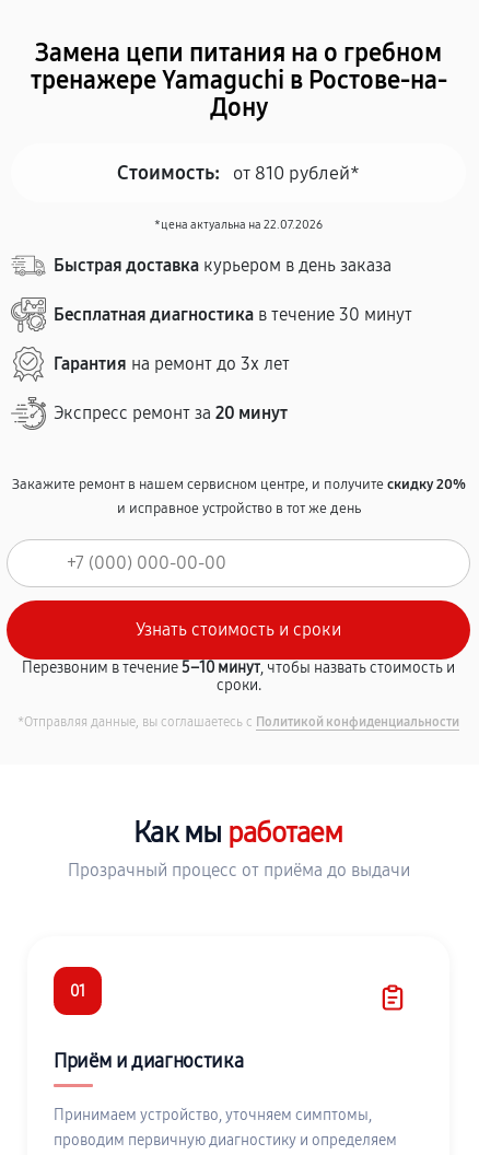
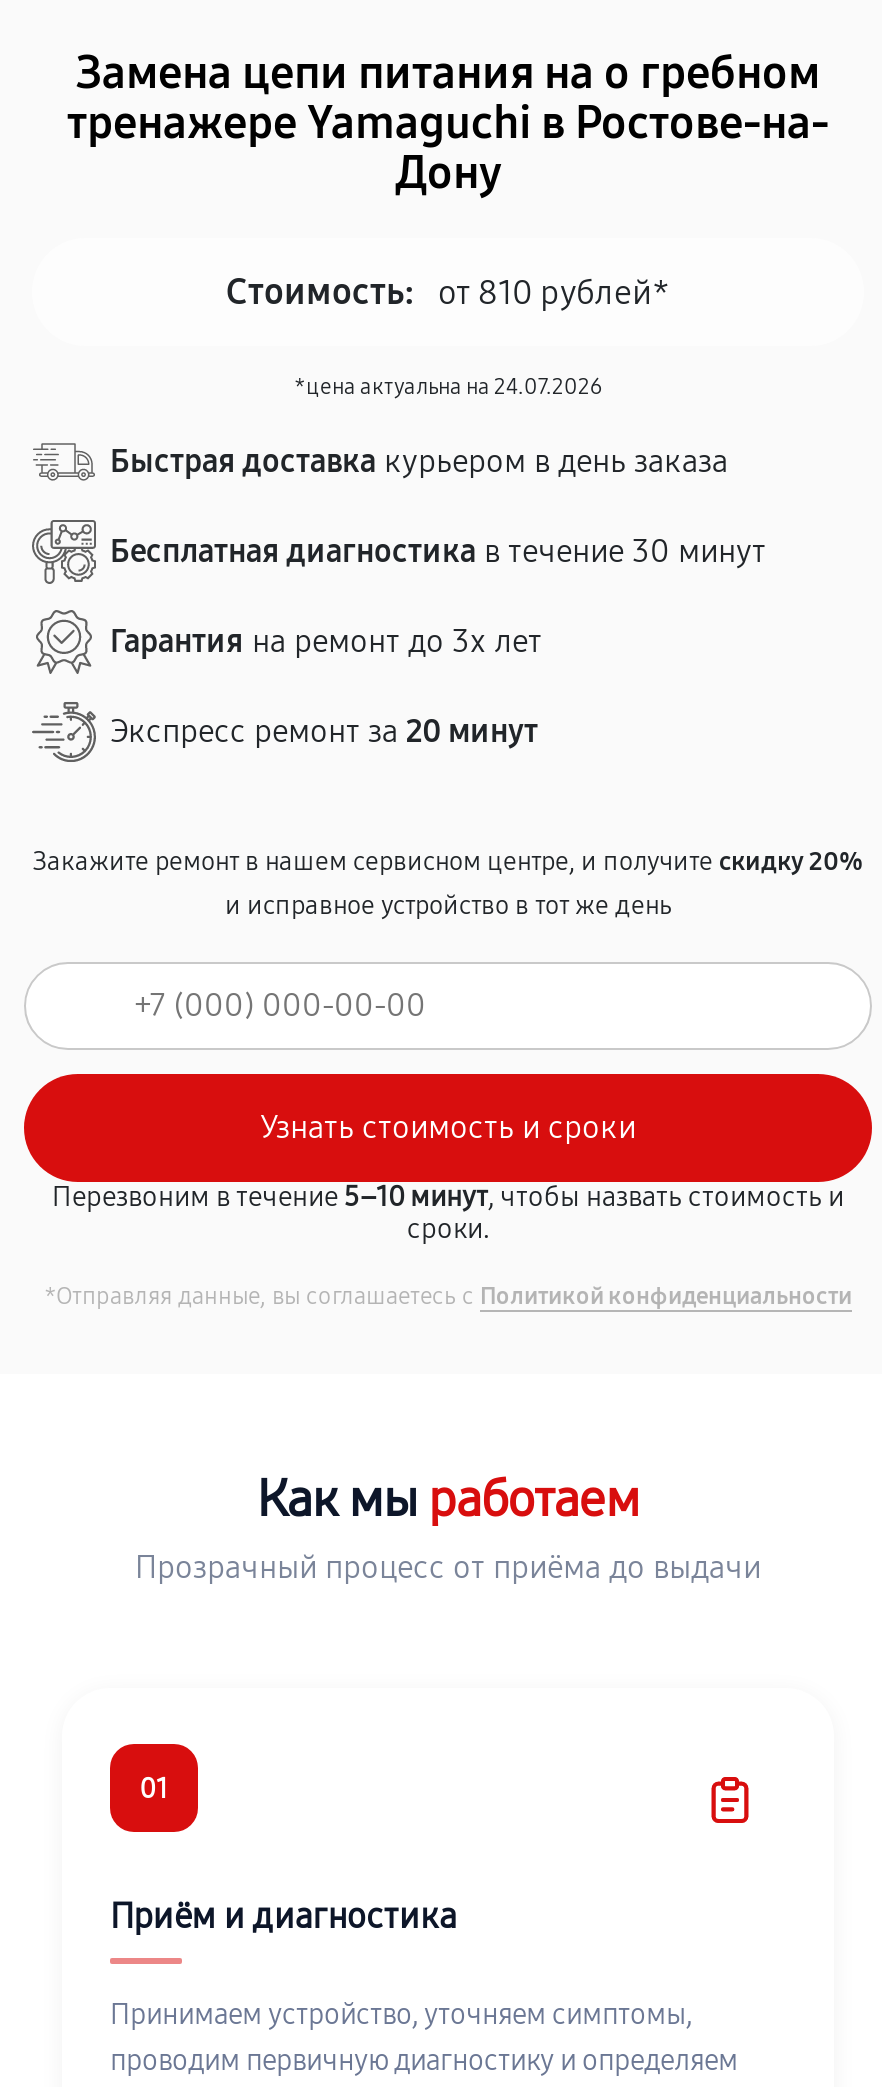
- *цена актуальна на 22.07.2026
+ *цена актуальна на 24.07.2026
